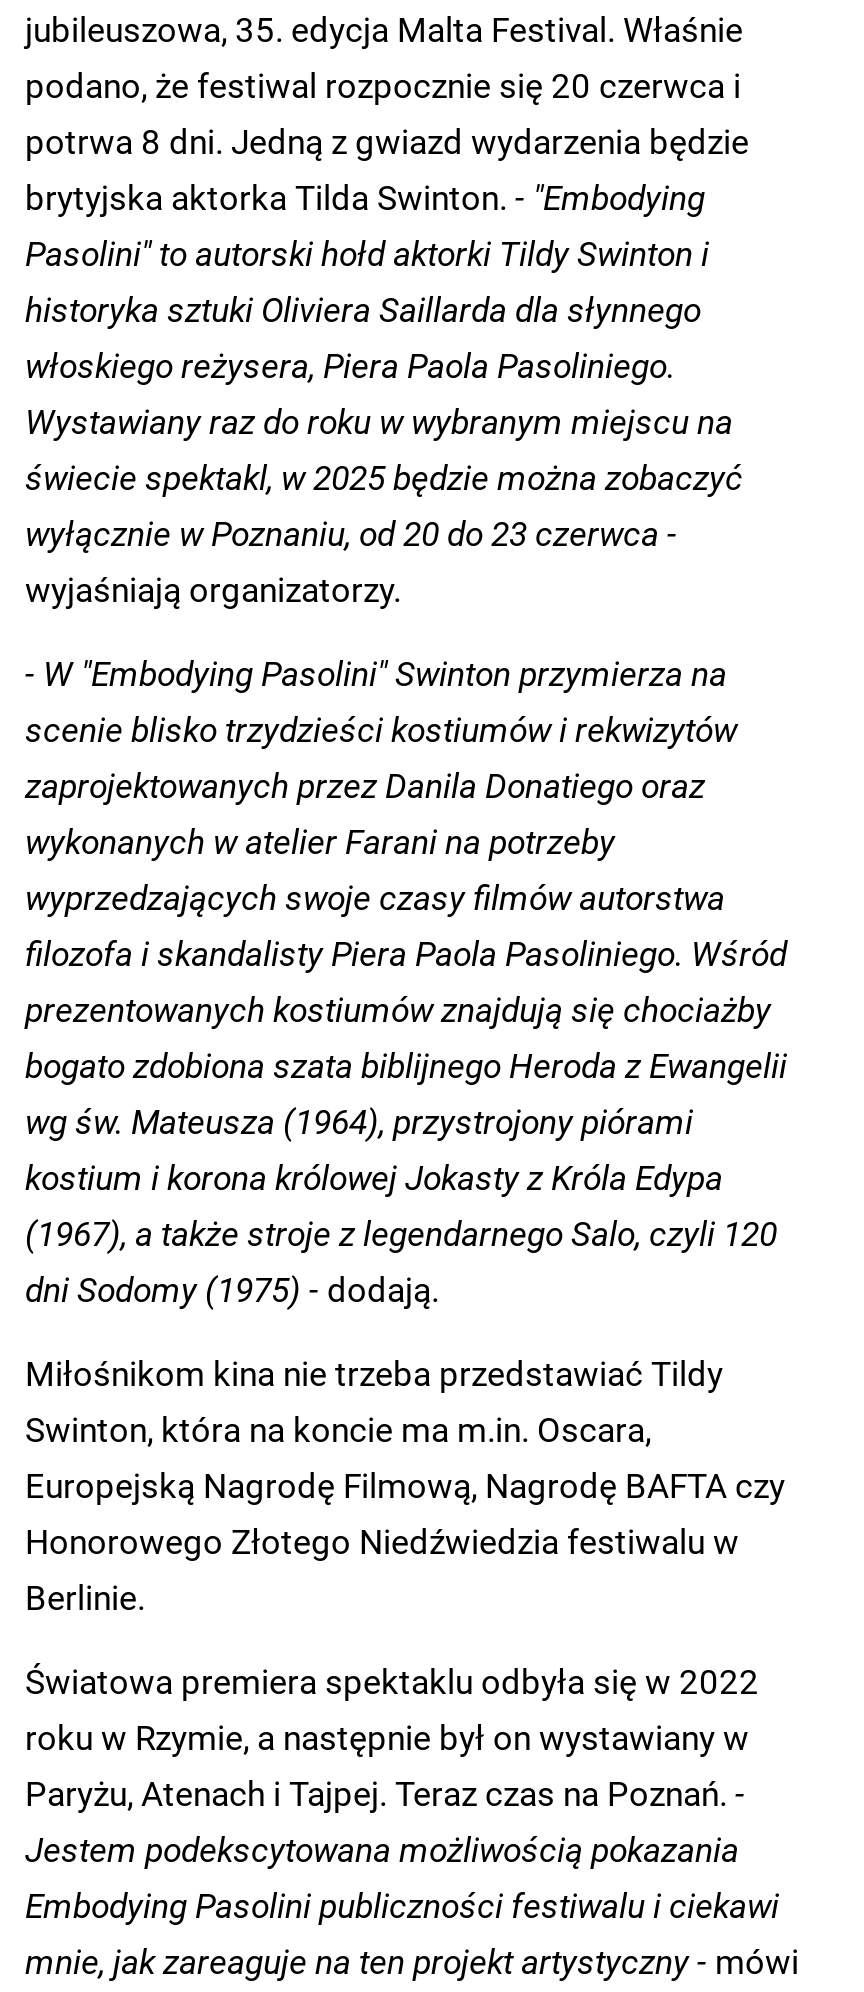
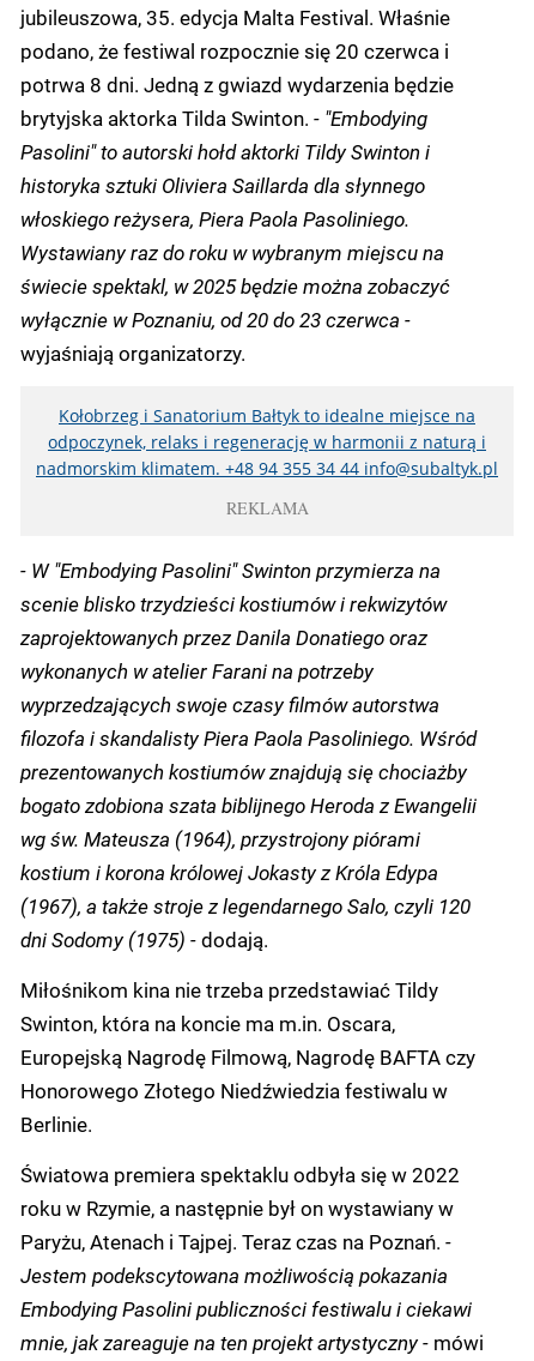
+ Kołobrzeg i Sanatorium Bałtyk to idealne miejsce na
+ odpoczynek, relaks i regenerację w harmonii z naturą i
+ nadmorskim klimatem. +48 94 355 34 44 info@subaltyk.pl
+ REKLAMA
